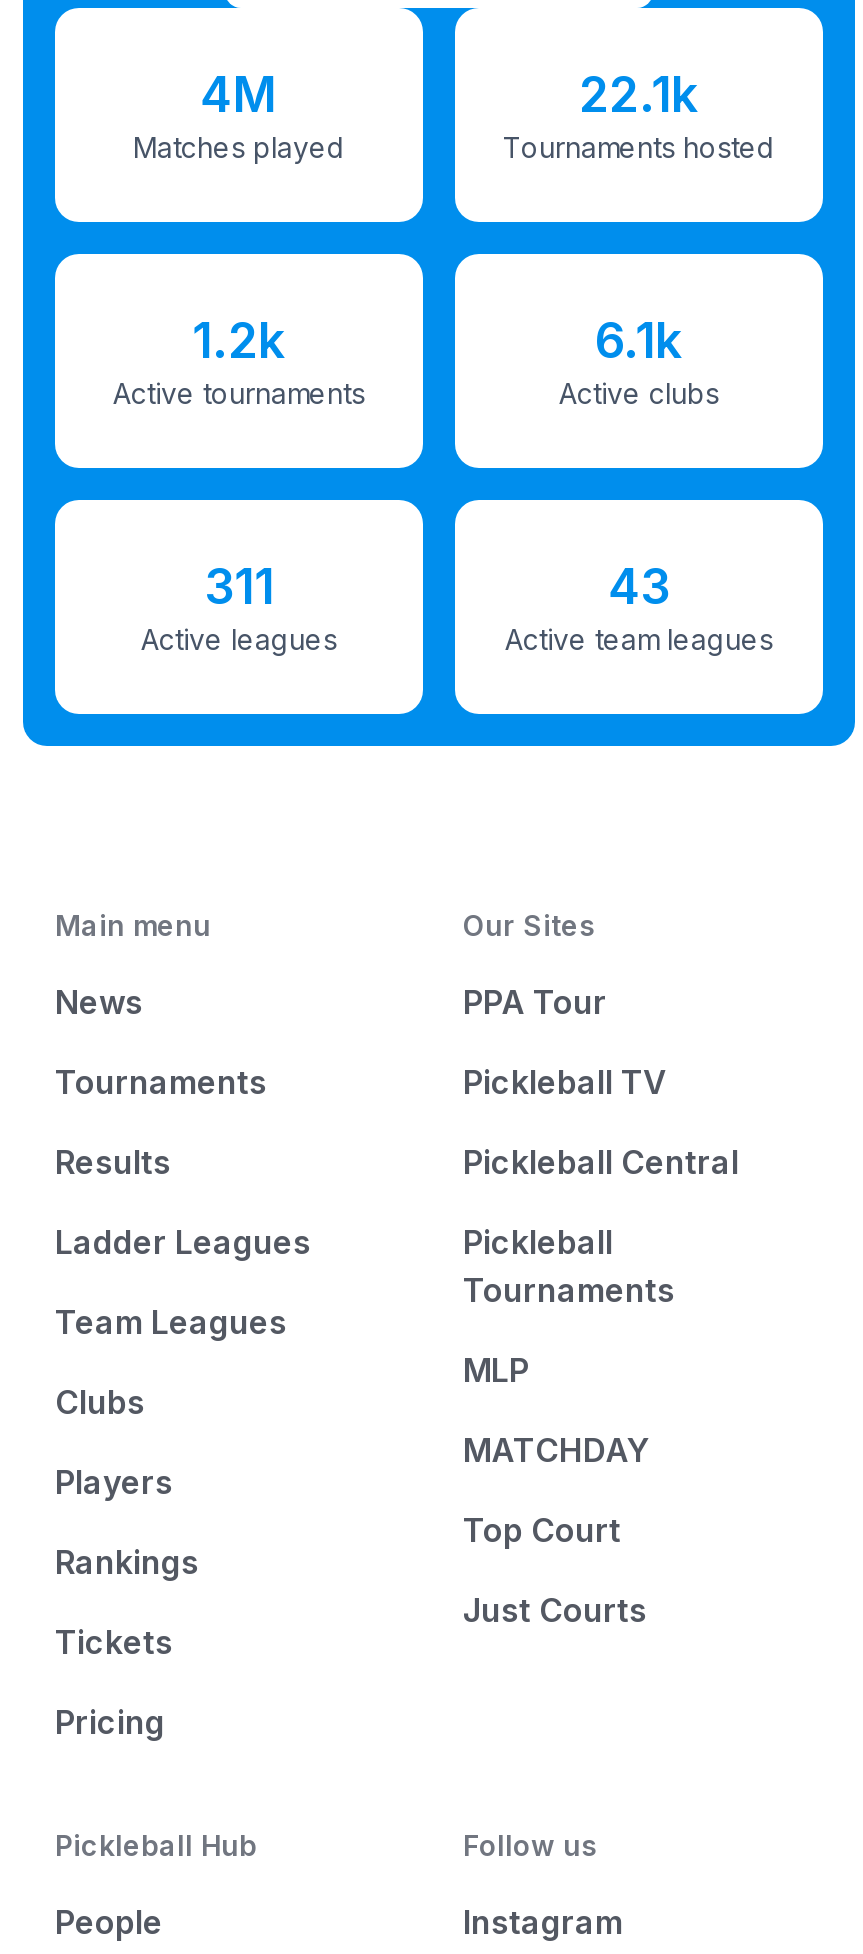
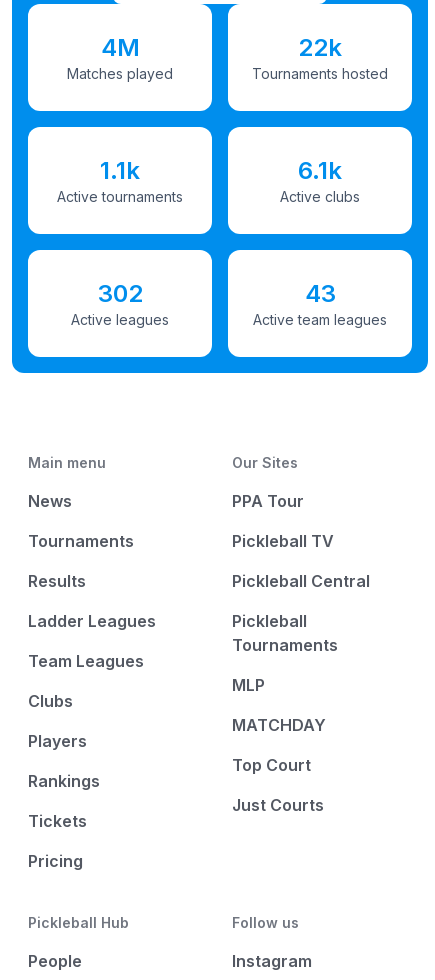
- 22.1k
+ 22k

- 1.2k
+ 1.1k

- 311
+ 302
